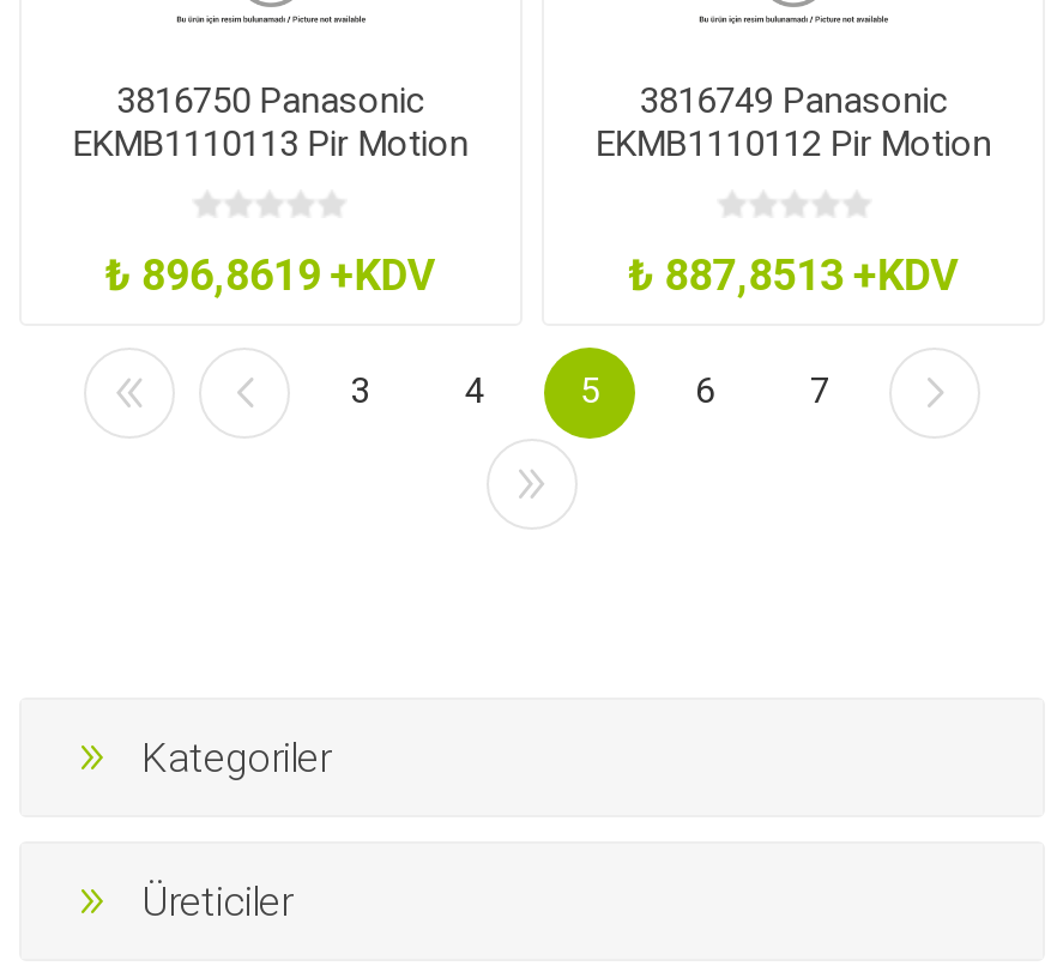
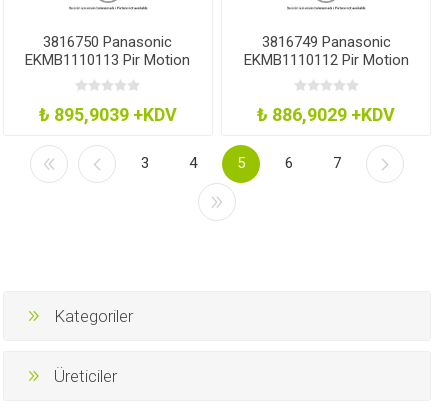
- ₺ 896,8619 +KDV
+ ₺ 895,9039 +KDV

- ₺ 887,8513 +KDV
+ ₺ 886,9029 +KDV
